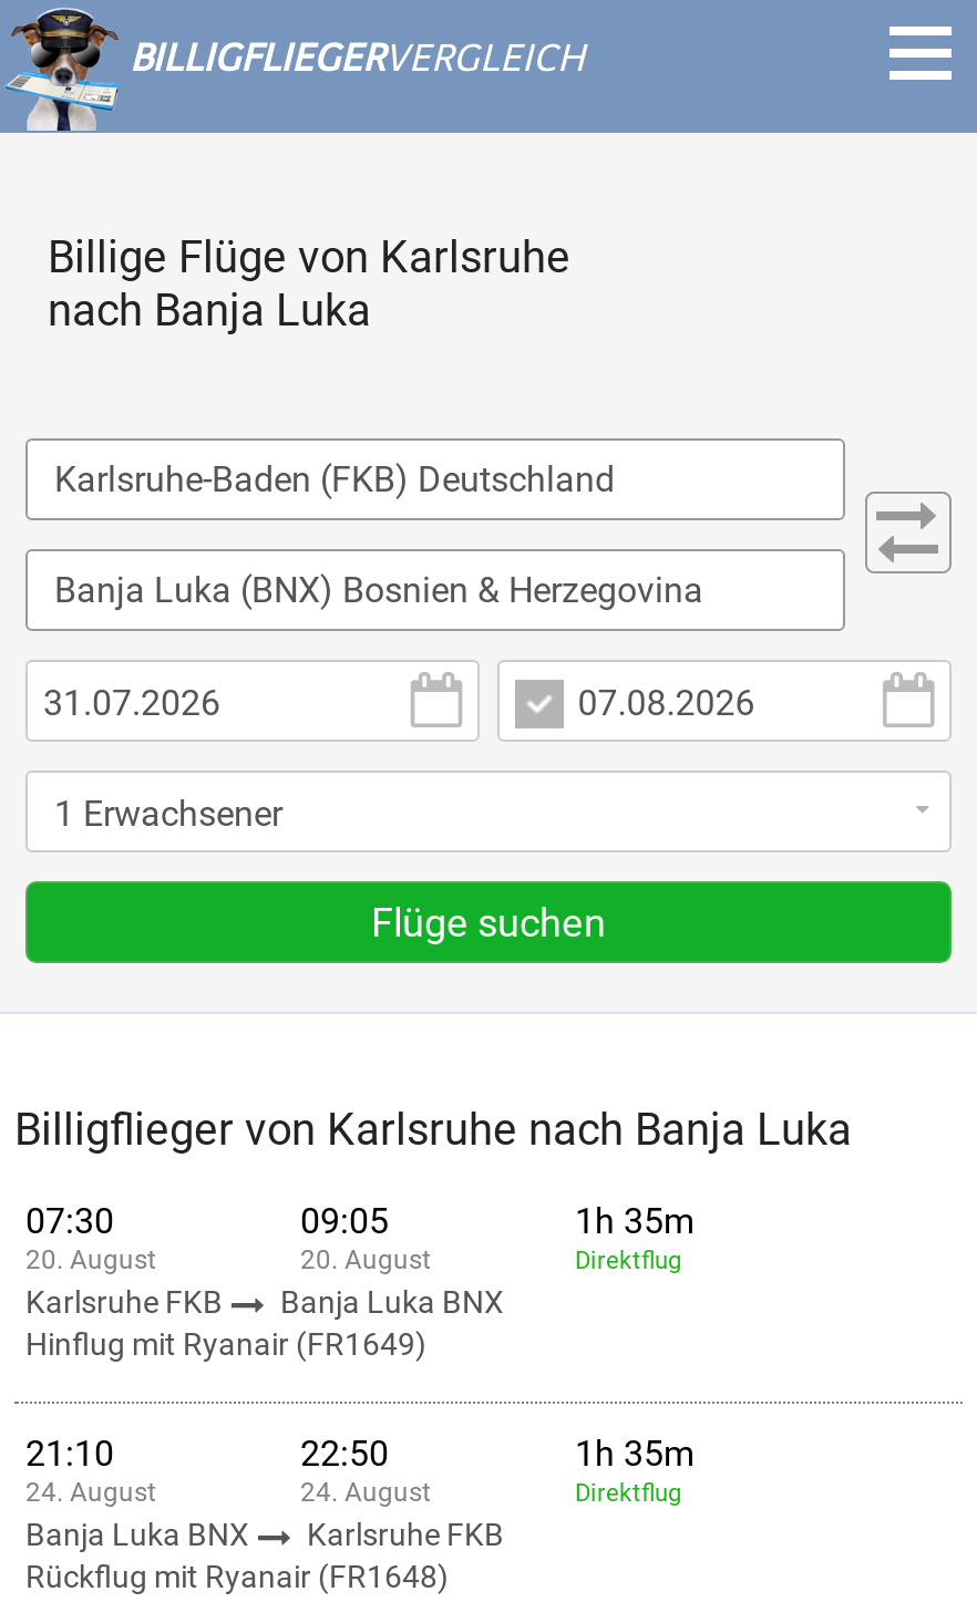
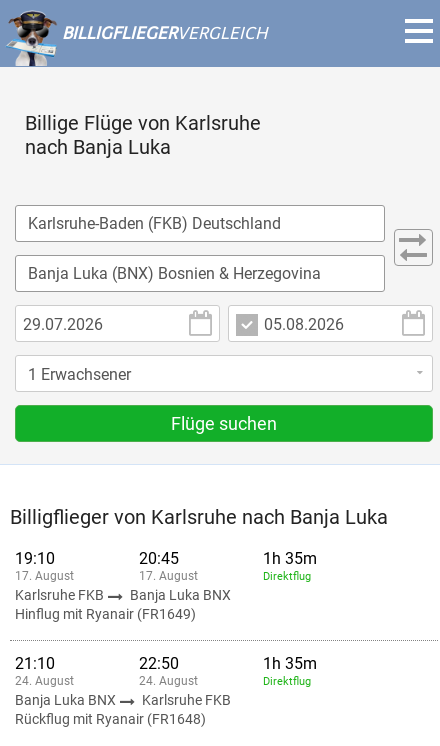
- 07:30
+ 19:10

- 09:05
+ 20:45

- 20. August
+ 17. August

- 20. August
+ 17. August
